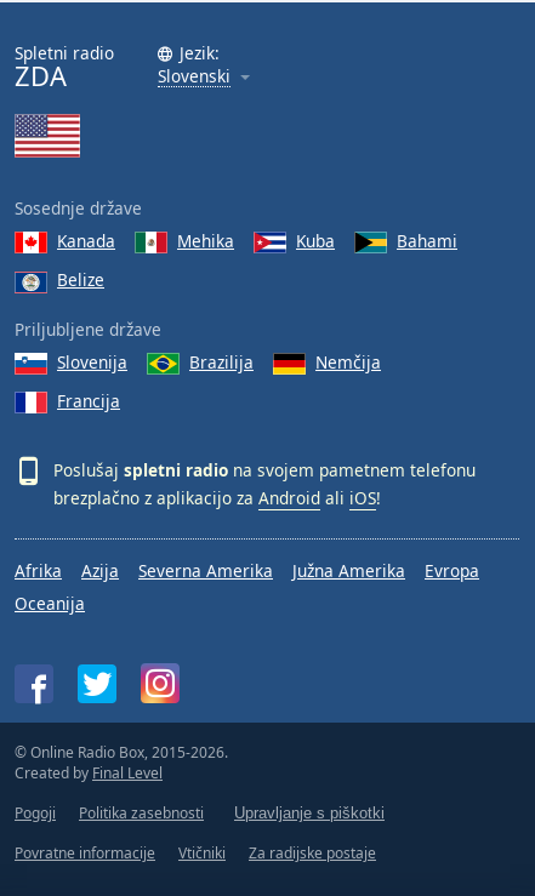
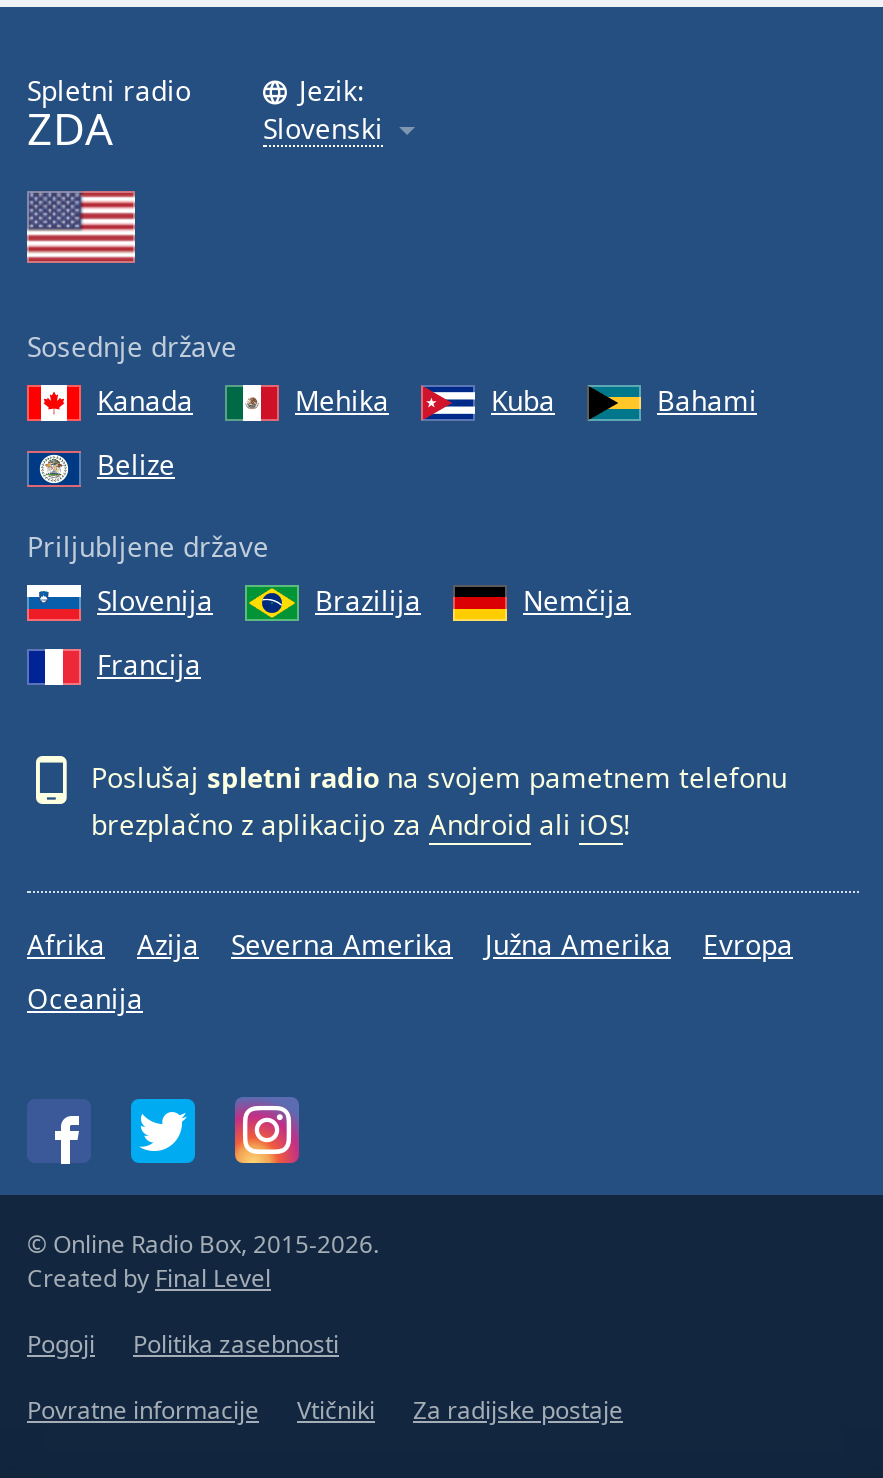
- Upravljanje s piškotki
